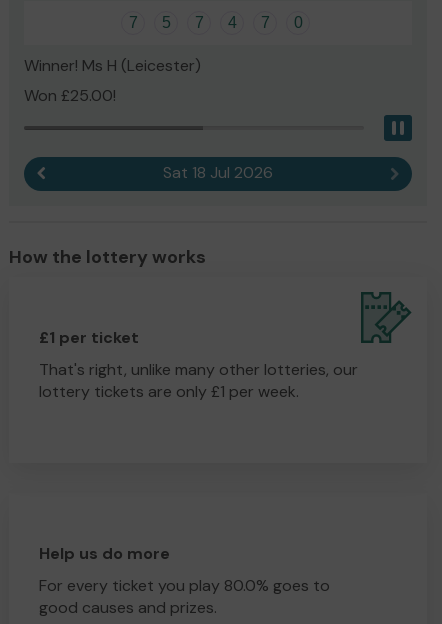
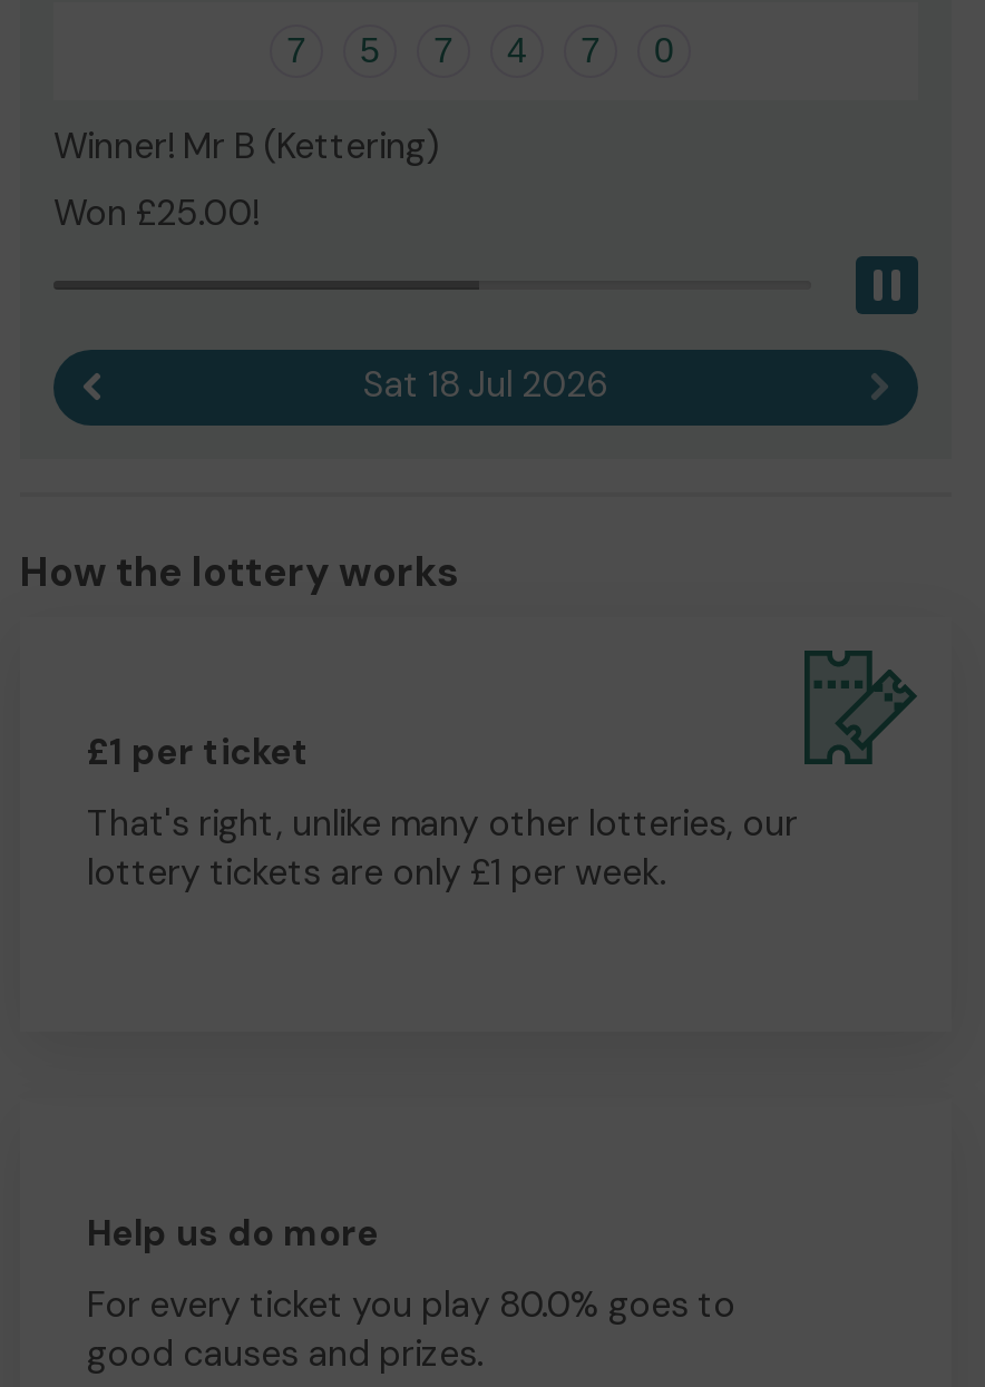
- Winner! Ms H (Leicester)
+ Winner! Mr B (Kettering)
